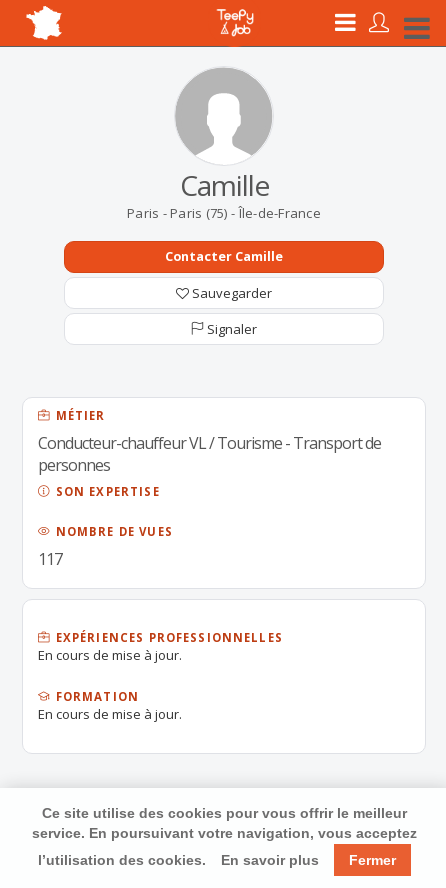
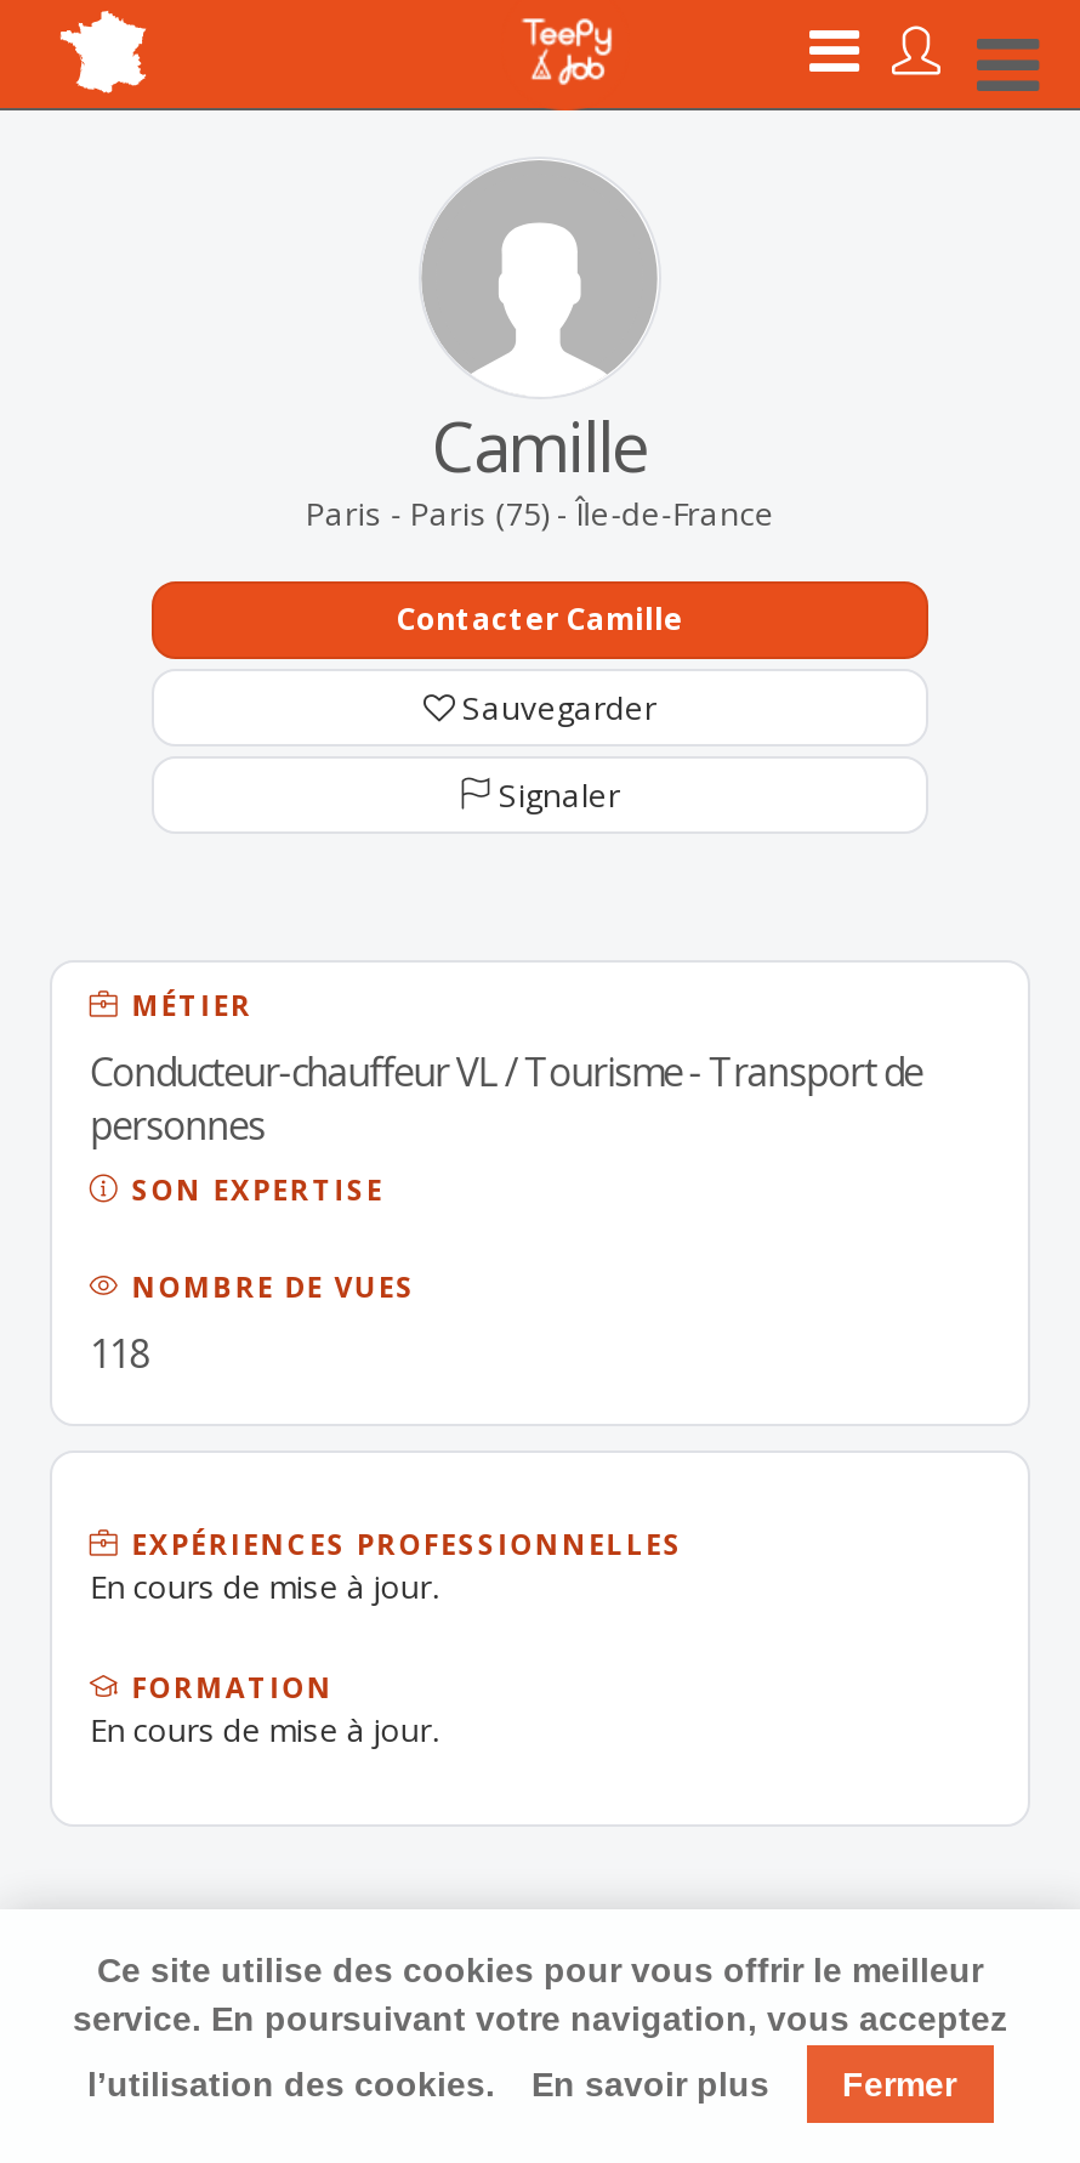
- 117
+ 118
